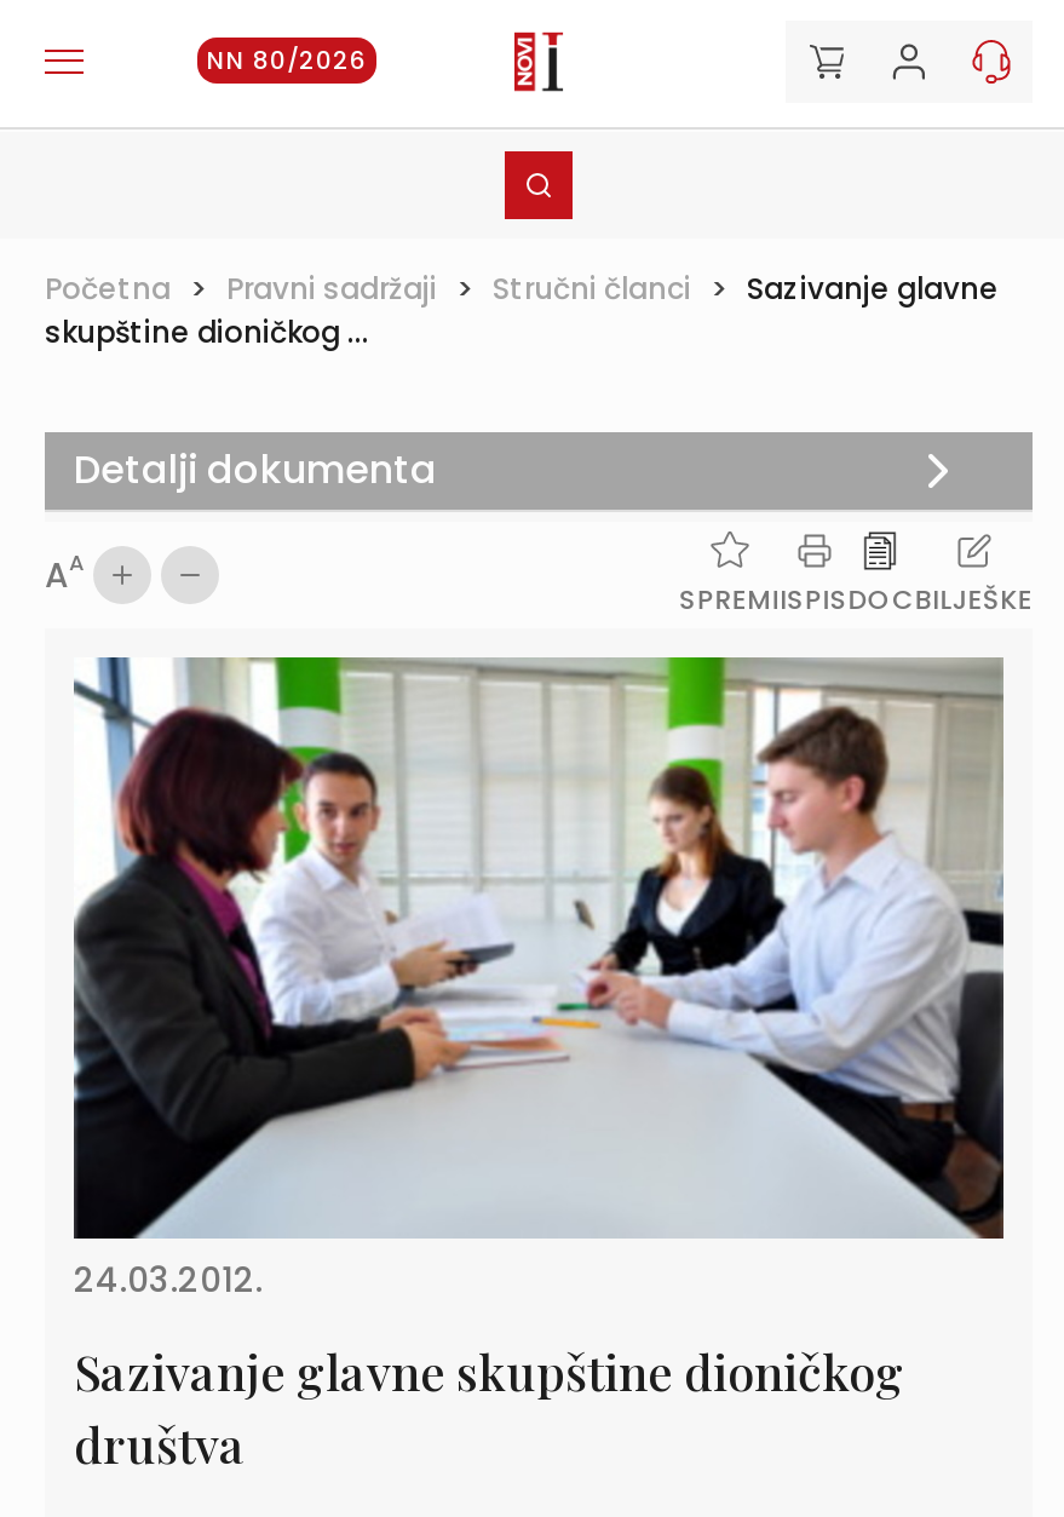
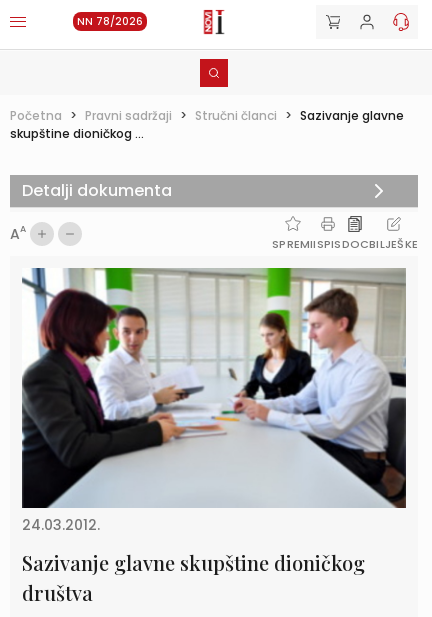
- NN 80/2026
+ NN 78/2026
